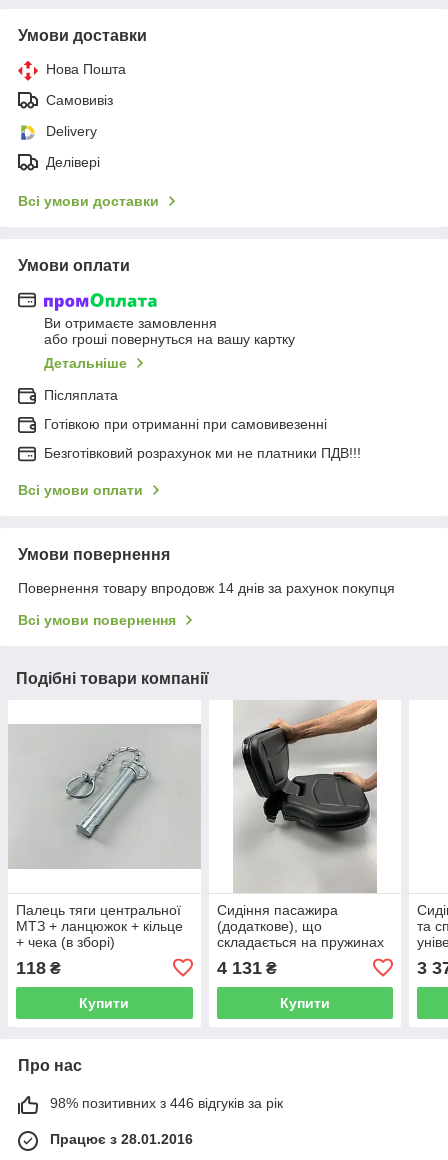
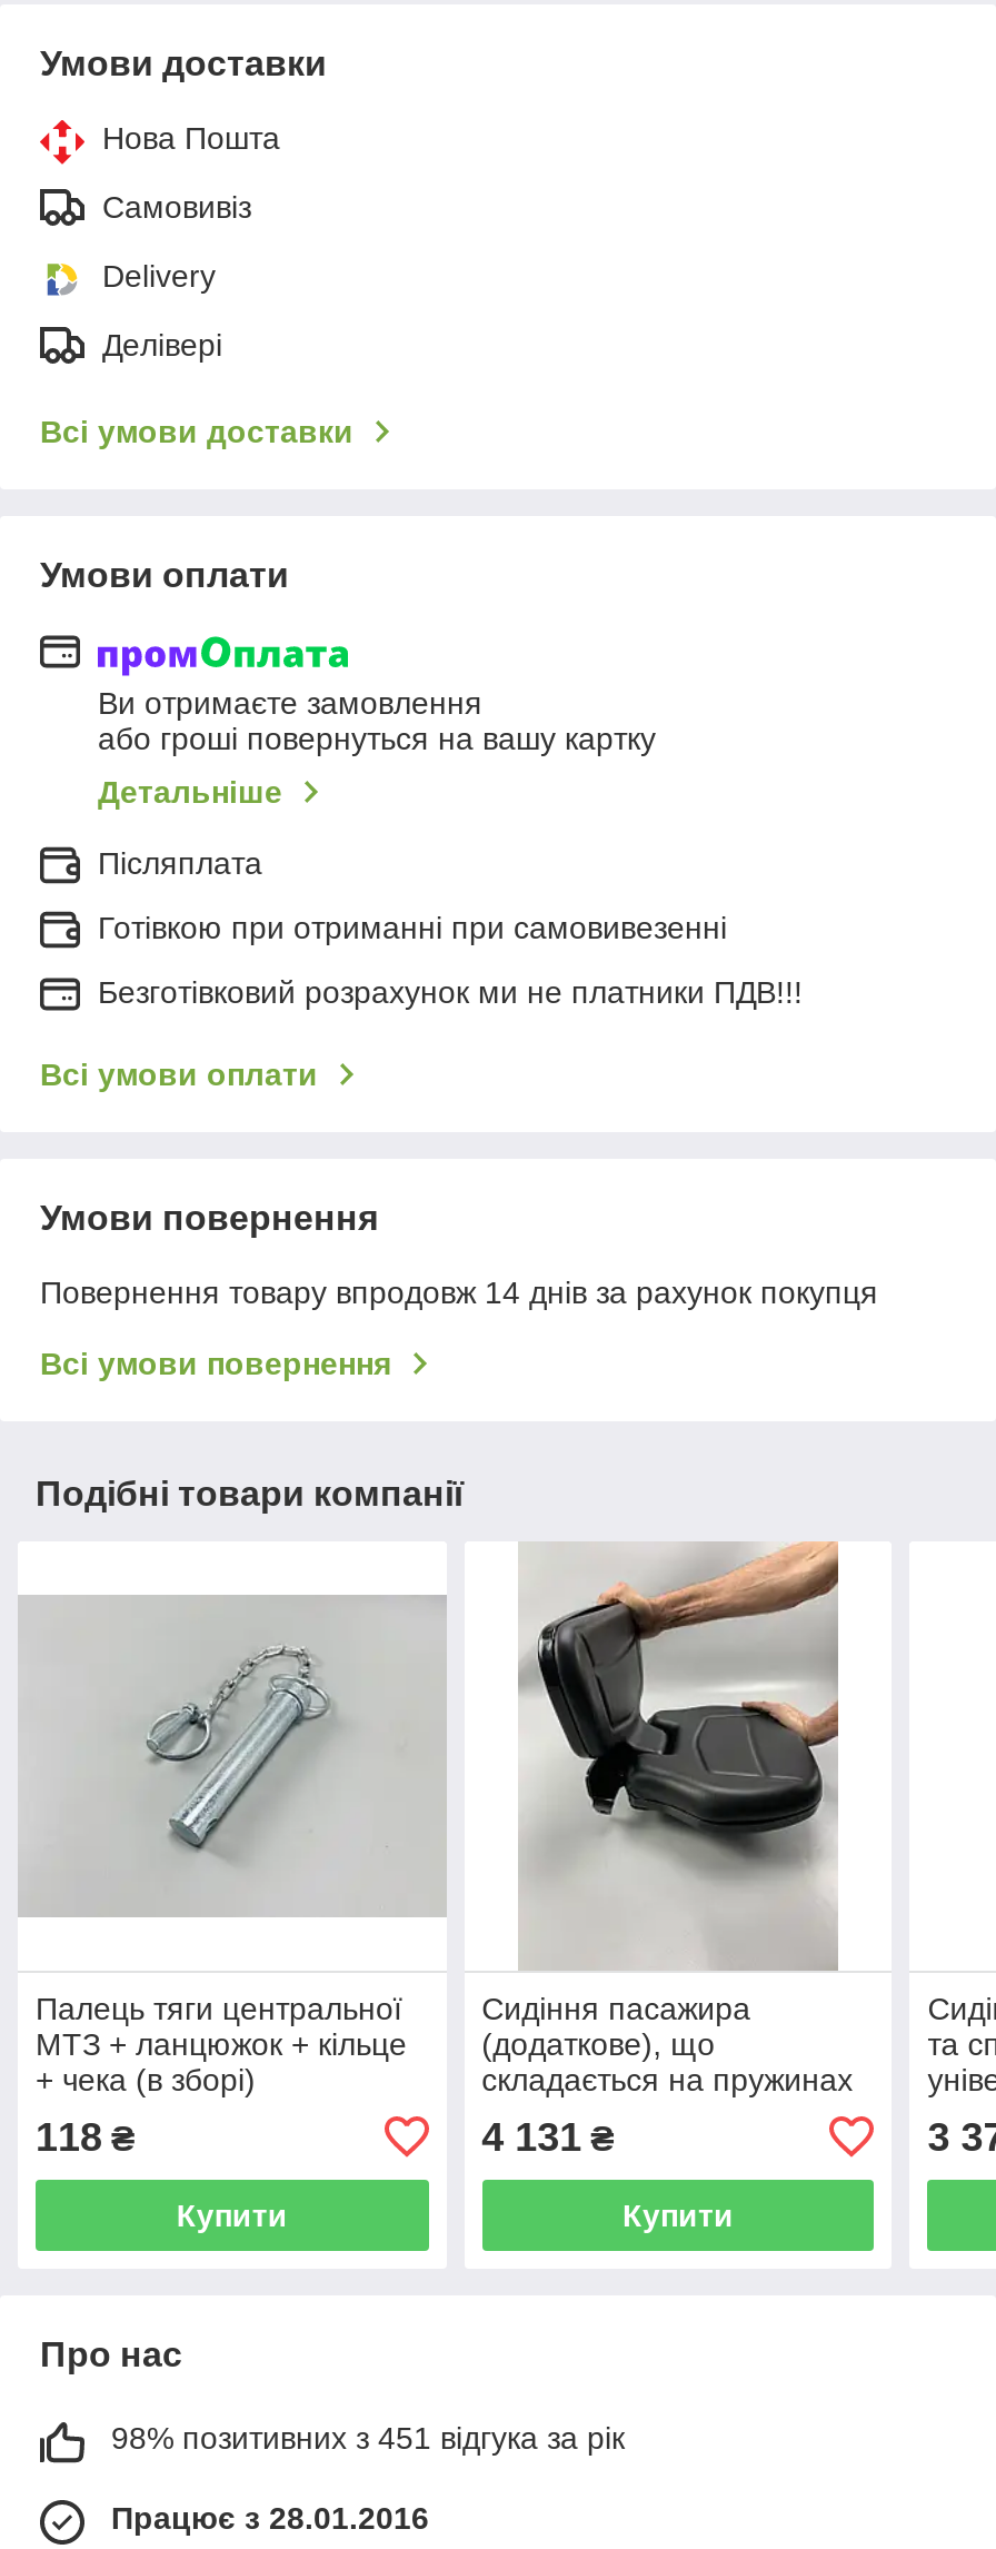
- 98% позитивних з 446 відгуків за рік
+ 98% позитивних з 451 відгука за рік
